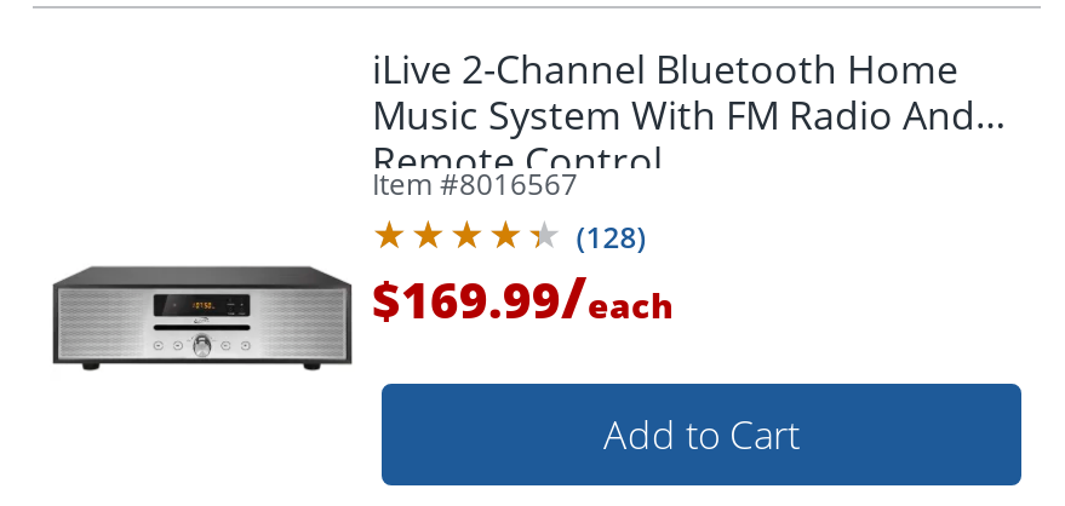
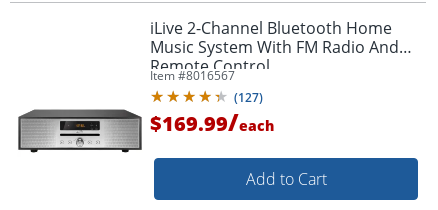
- (128)
+ (127)
